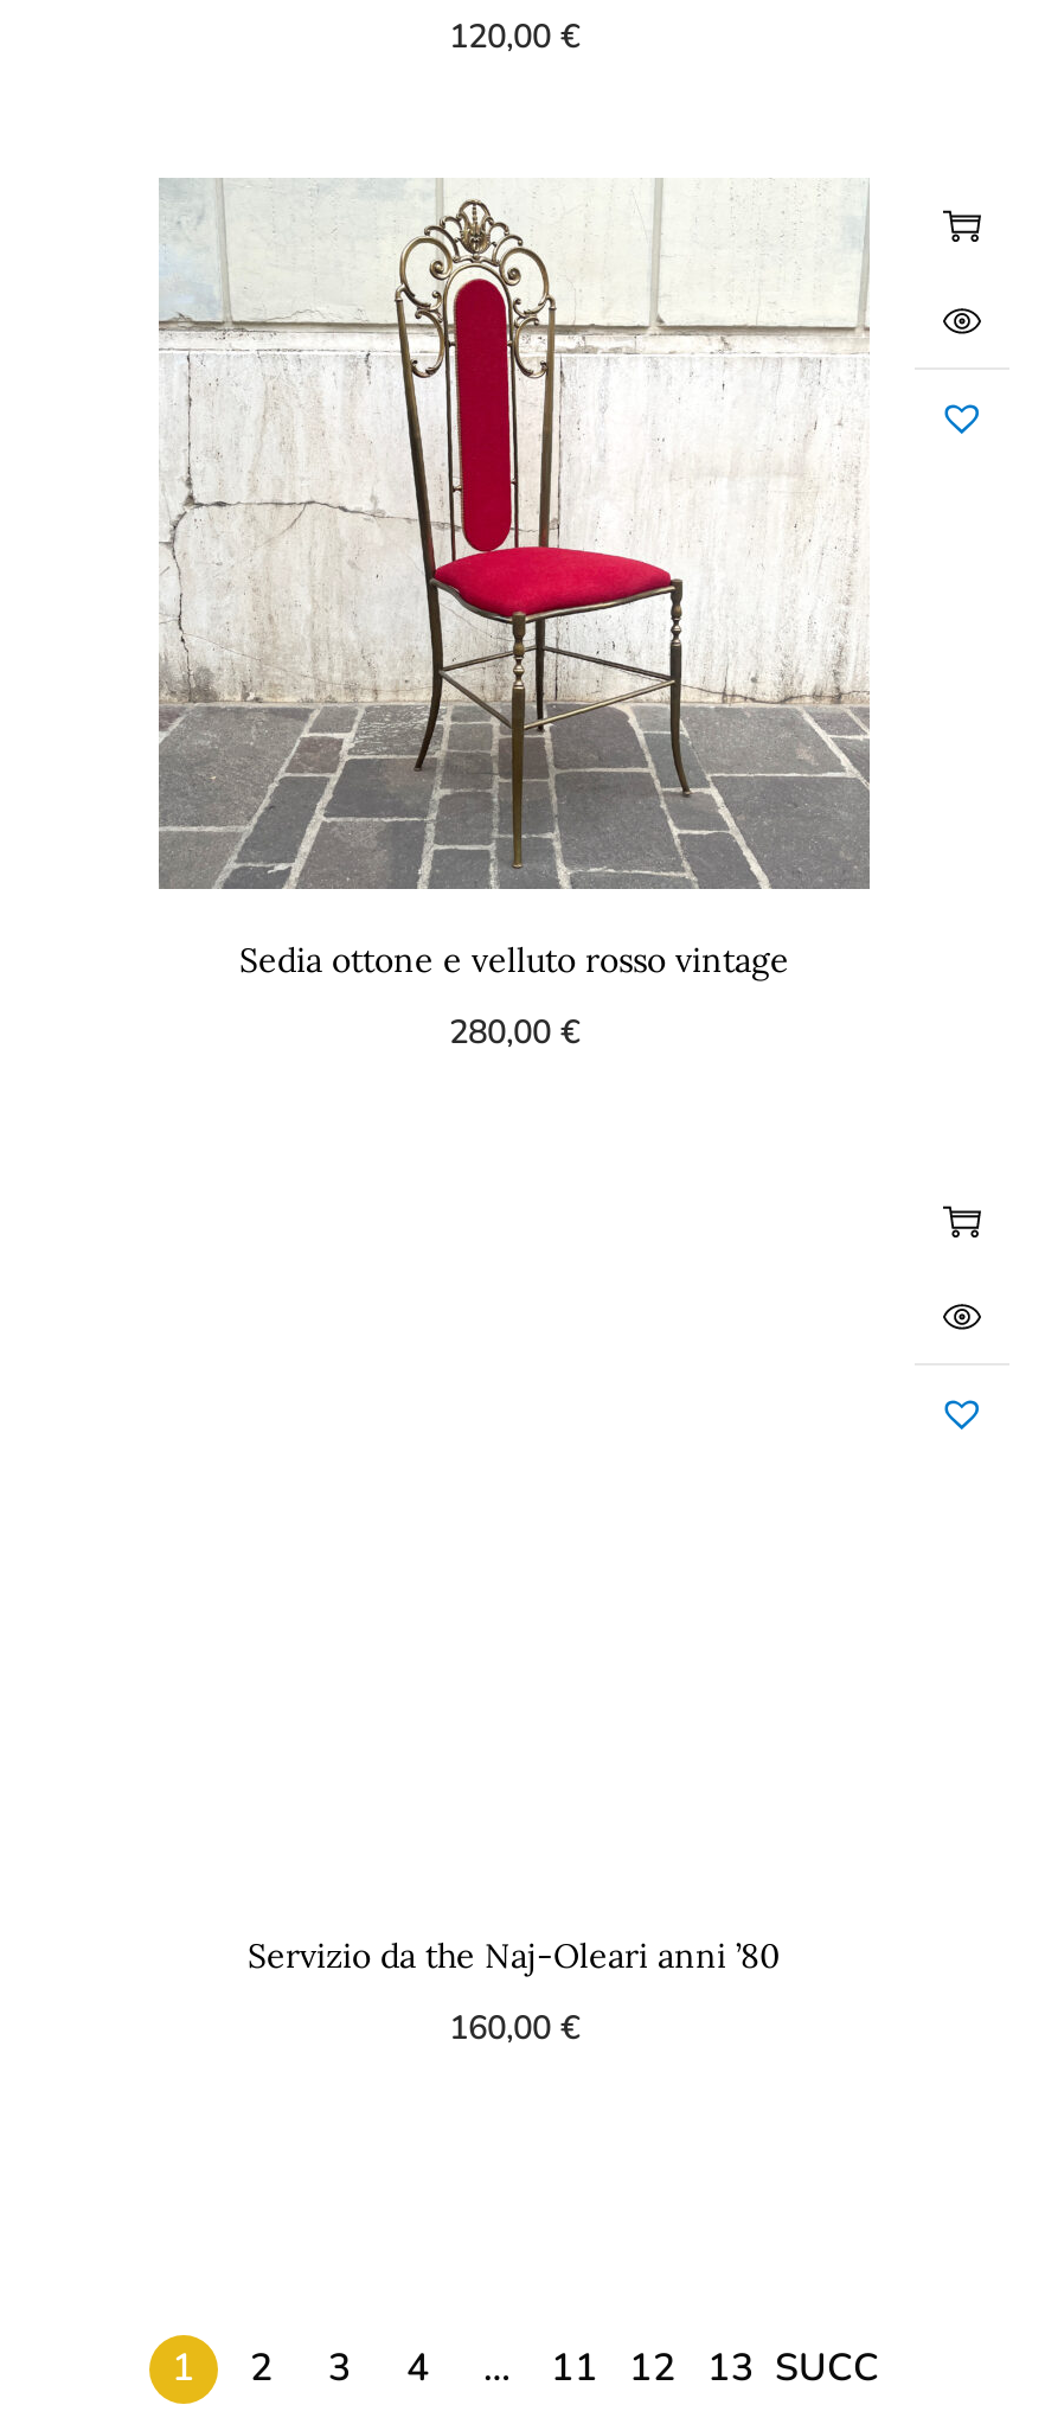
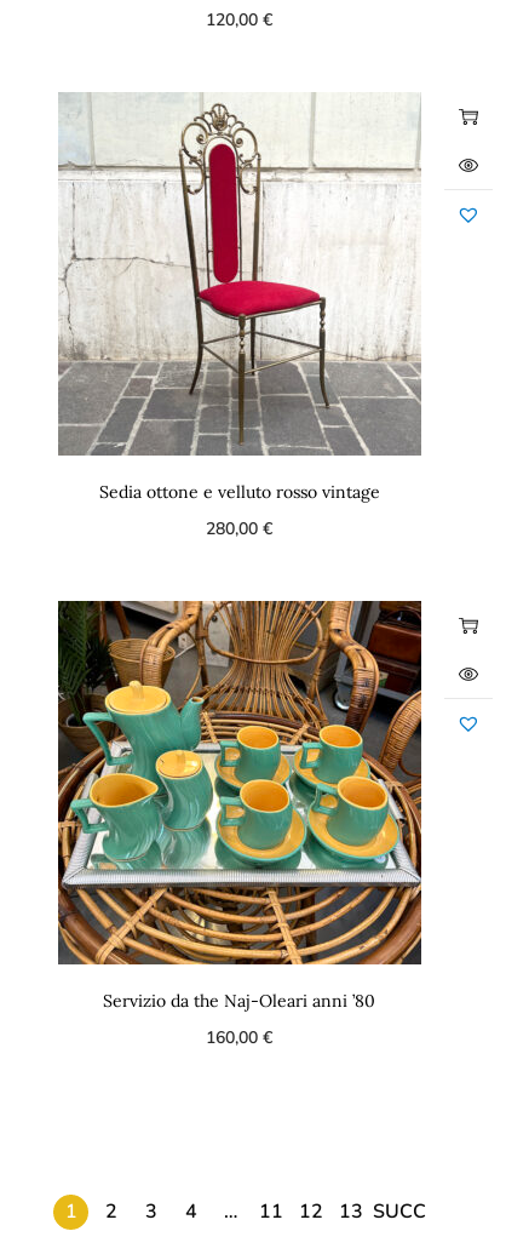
+ [image]
